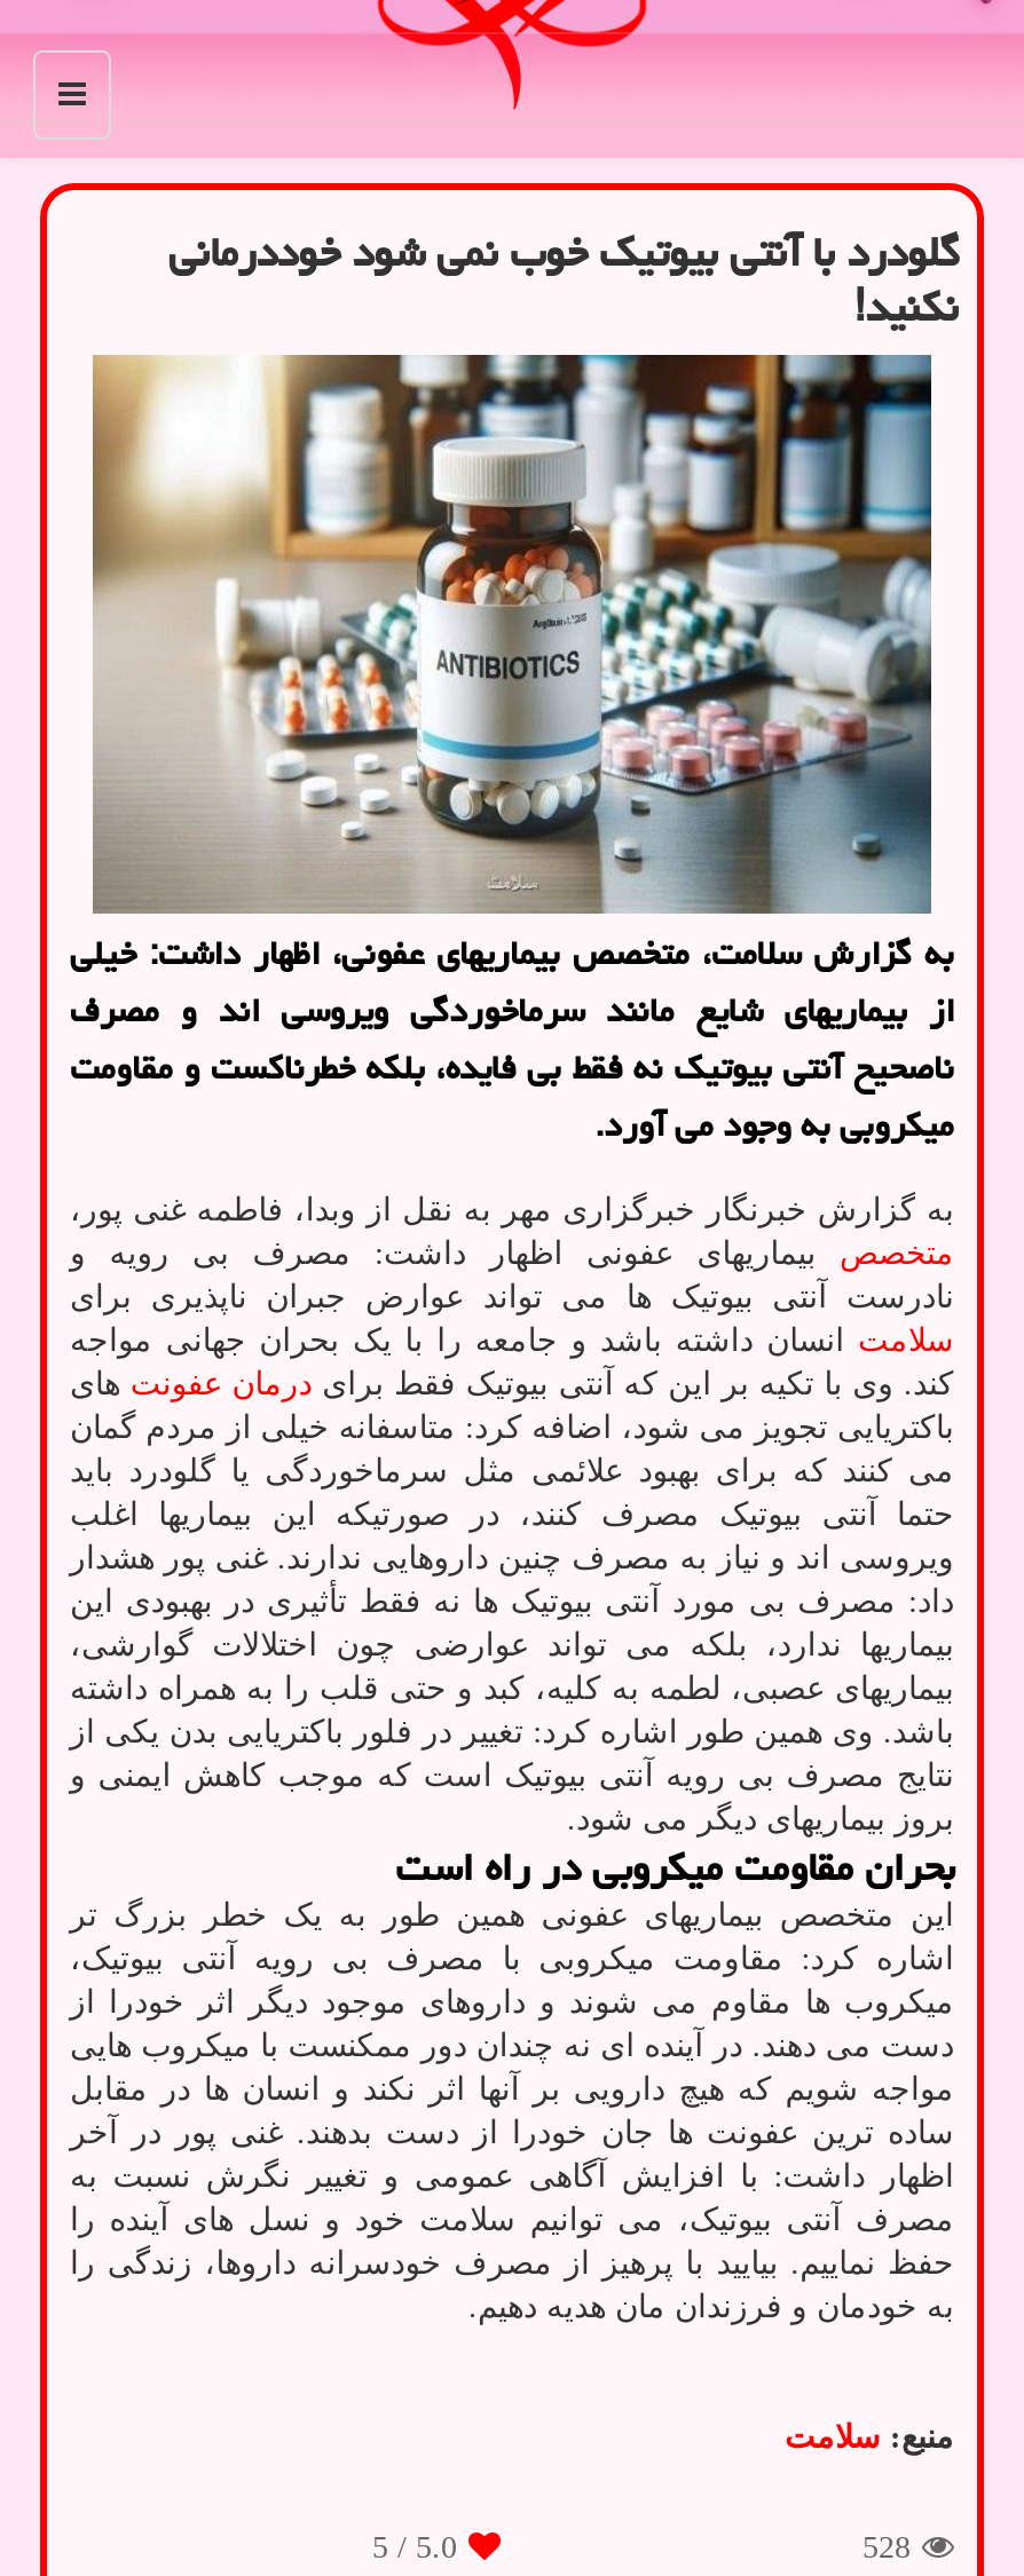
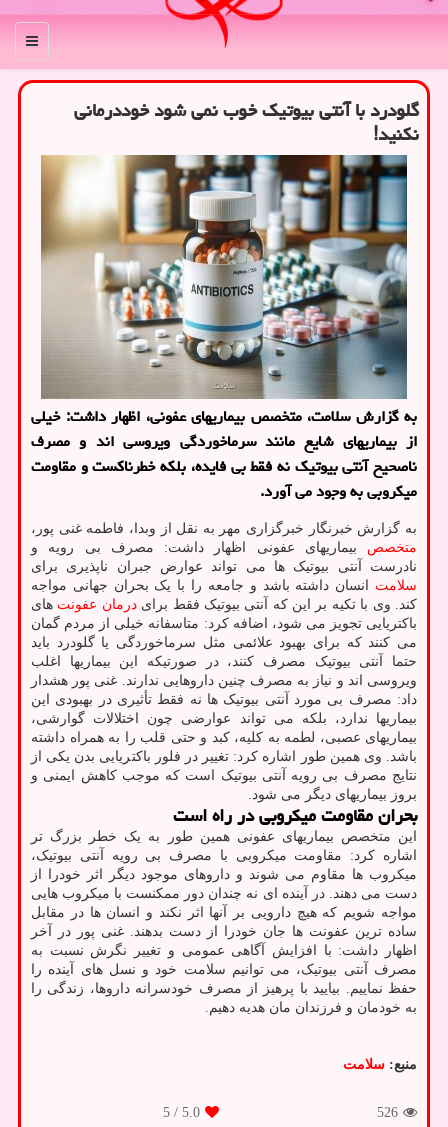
- 528
+ 526
